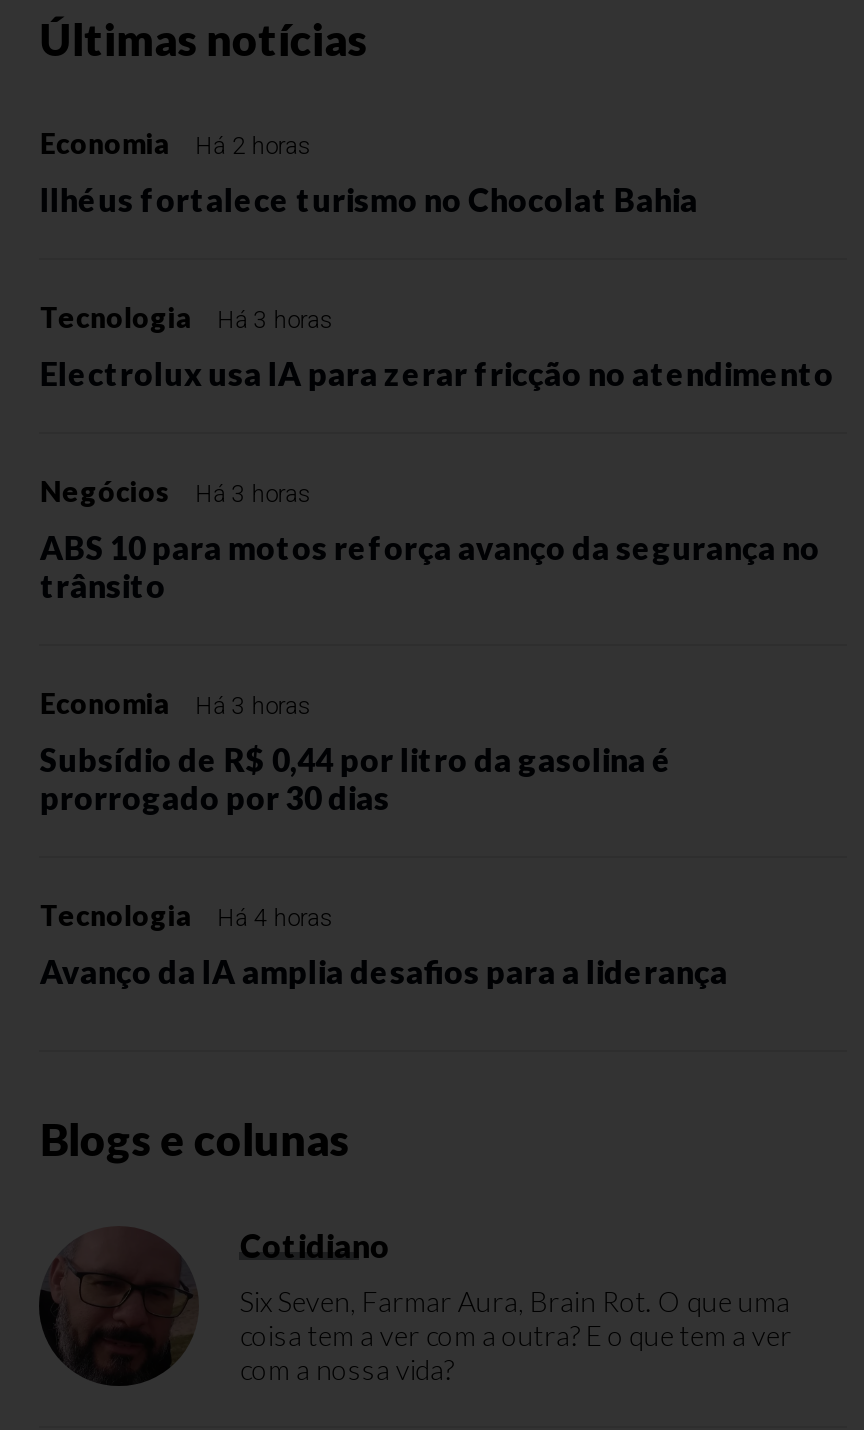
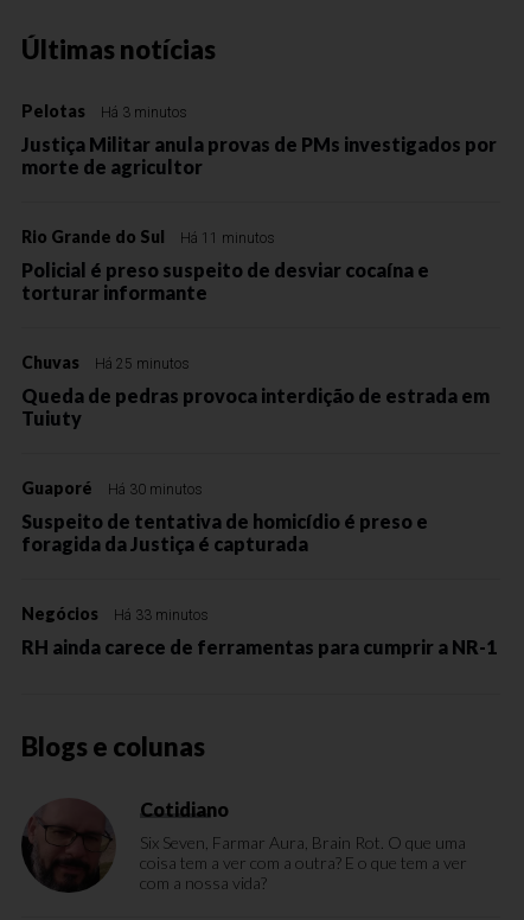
- Economia
- Há 2 horas
- Ilhéus fortalece turismo no Chocolat Bahia
- Tecnologia
- Há 3 horas
- Electrolux usa IA para zerar fricção no atendimento
+ Pelotas
+ Há 3 minutos
+ Justiça Militar anula provas de PMs investigados por
+ morte de agricultor
+ Rio Grande do Sul
+ Há 11 minutos
+ Policial é preso suspeito de desviar cocaína e
+ torturar informante
+ Chuvas
+ Há 25 minutos
+ Queda de pedras provoca interdição de estrada em
+ Tuiuty
+ Guaporé
+ Há 30 minutos
+ Suspeito de tentativa de homicídio é preso e
+ foragida da Justiça é capturada

- Há 3 horas
- ABS 10 para motos reforça avanço da segurança no
- trânsito
- Economia
- Há 3 horas
- Subsídio de R$ 0,44 por litro da gasolina é
- prorrogado por 30 dias
- Tecnologia
- Há 4 horas
- Avanço da IA amplia desafios para a liderança
+ Há 33 minutos
+ RH ainda carece de ferramentas para cumprir a NR-1

moved down: Negócios
